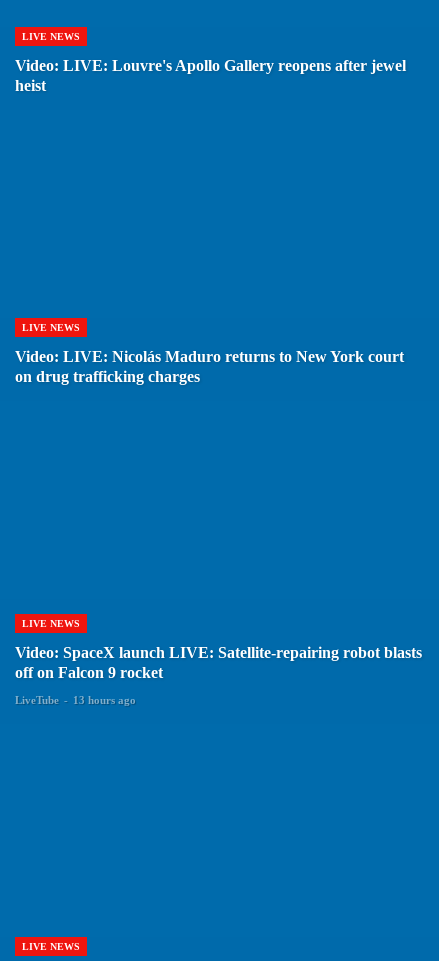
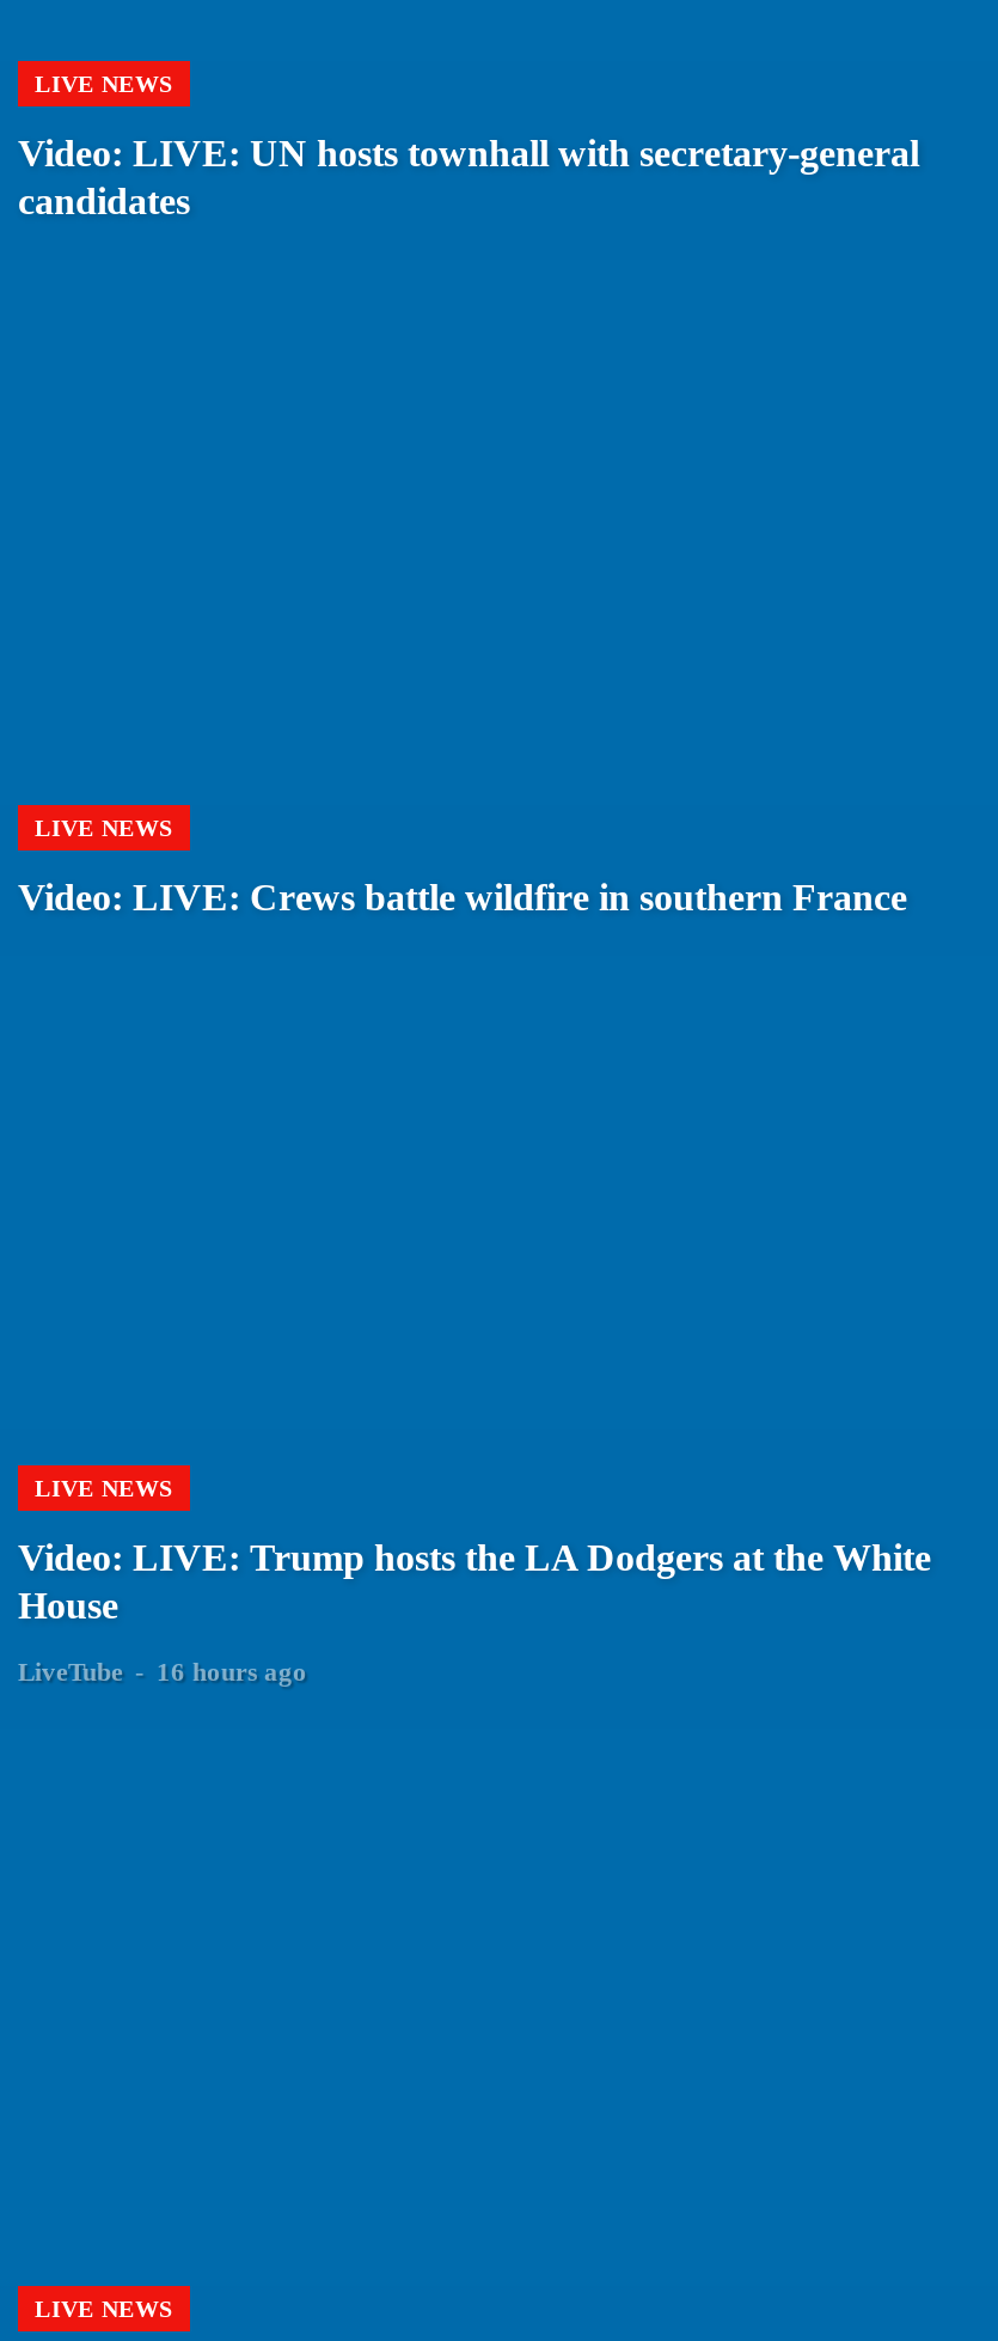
- Video: LIVE: Louvre's Apollo Gallery reopens after jewel
- heist
+ Video: LIVE: UN hosts townhall with secretary-general
+ candidates

- Video: LIVE: Nicolás Maduro returns to New York court
- on drug trafficking charges
+ Video: LIVE: Crews battle wildfire in southern France

- Video: SpaceX launch LIVE: Satellite-repairing robot blasts
- off on Falcon 9 rocket
+ Video: LIVE: Trump hosts the LA Dodgers at the White
+ House

- LiveTube - 13 hours ago
+ LiveTube - 16 hours ago
